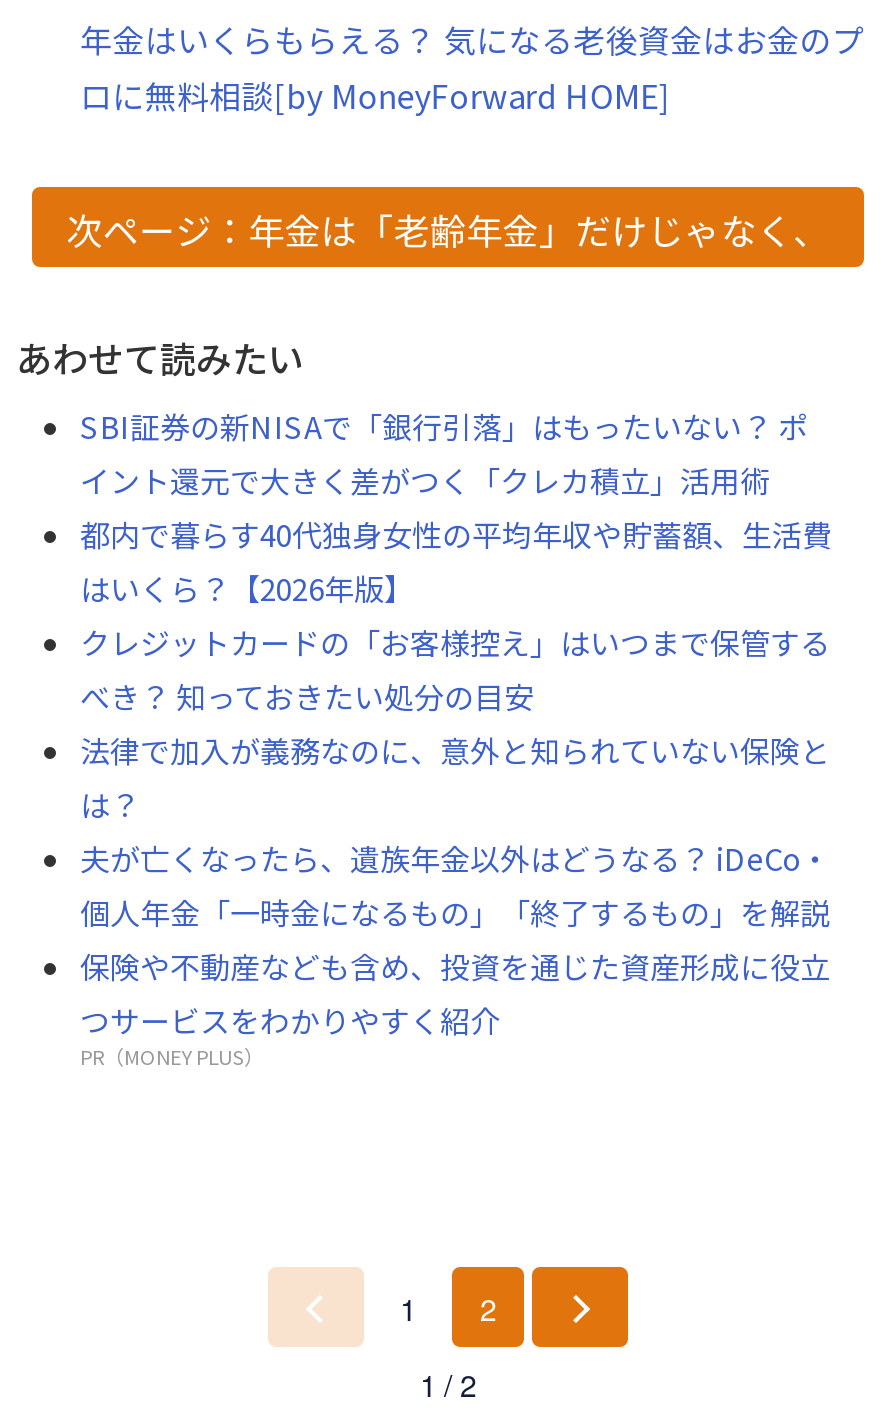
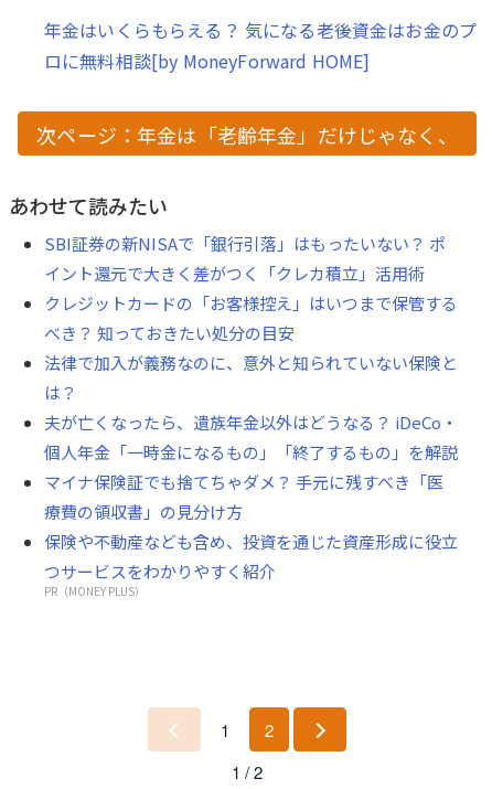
- 都内で暮らす40代独身女性の平均年収や貯蓄額、生活費
- はいくら？【2026年版】

moved up: クレジットカードの「お客様控え」はいつまで保管する | べき？ 知っておきたい処分の目安 | 法律で加入が義務なのに、意外と知られていない保険と | は？ | 夫が亡くなったら、遺族年金以外はどうなる？ iDeCo・ | 個人年金「一時金になるもの」「終了するもの」を解説

+ マイナ保険証でも捨てちゃダメ？ 手元に残すべき「医
+ 療費の領収書」の見分け方
